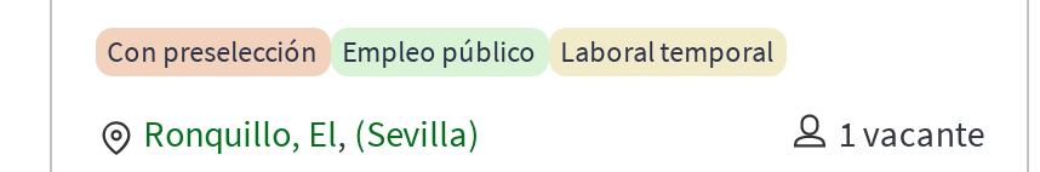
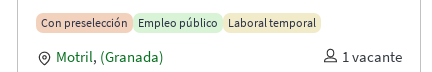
- Ronquillo, El, (Sevilla)
+ Motril, (Granada)
